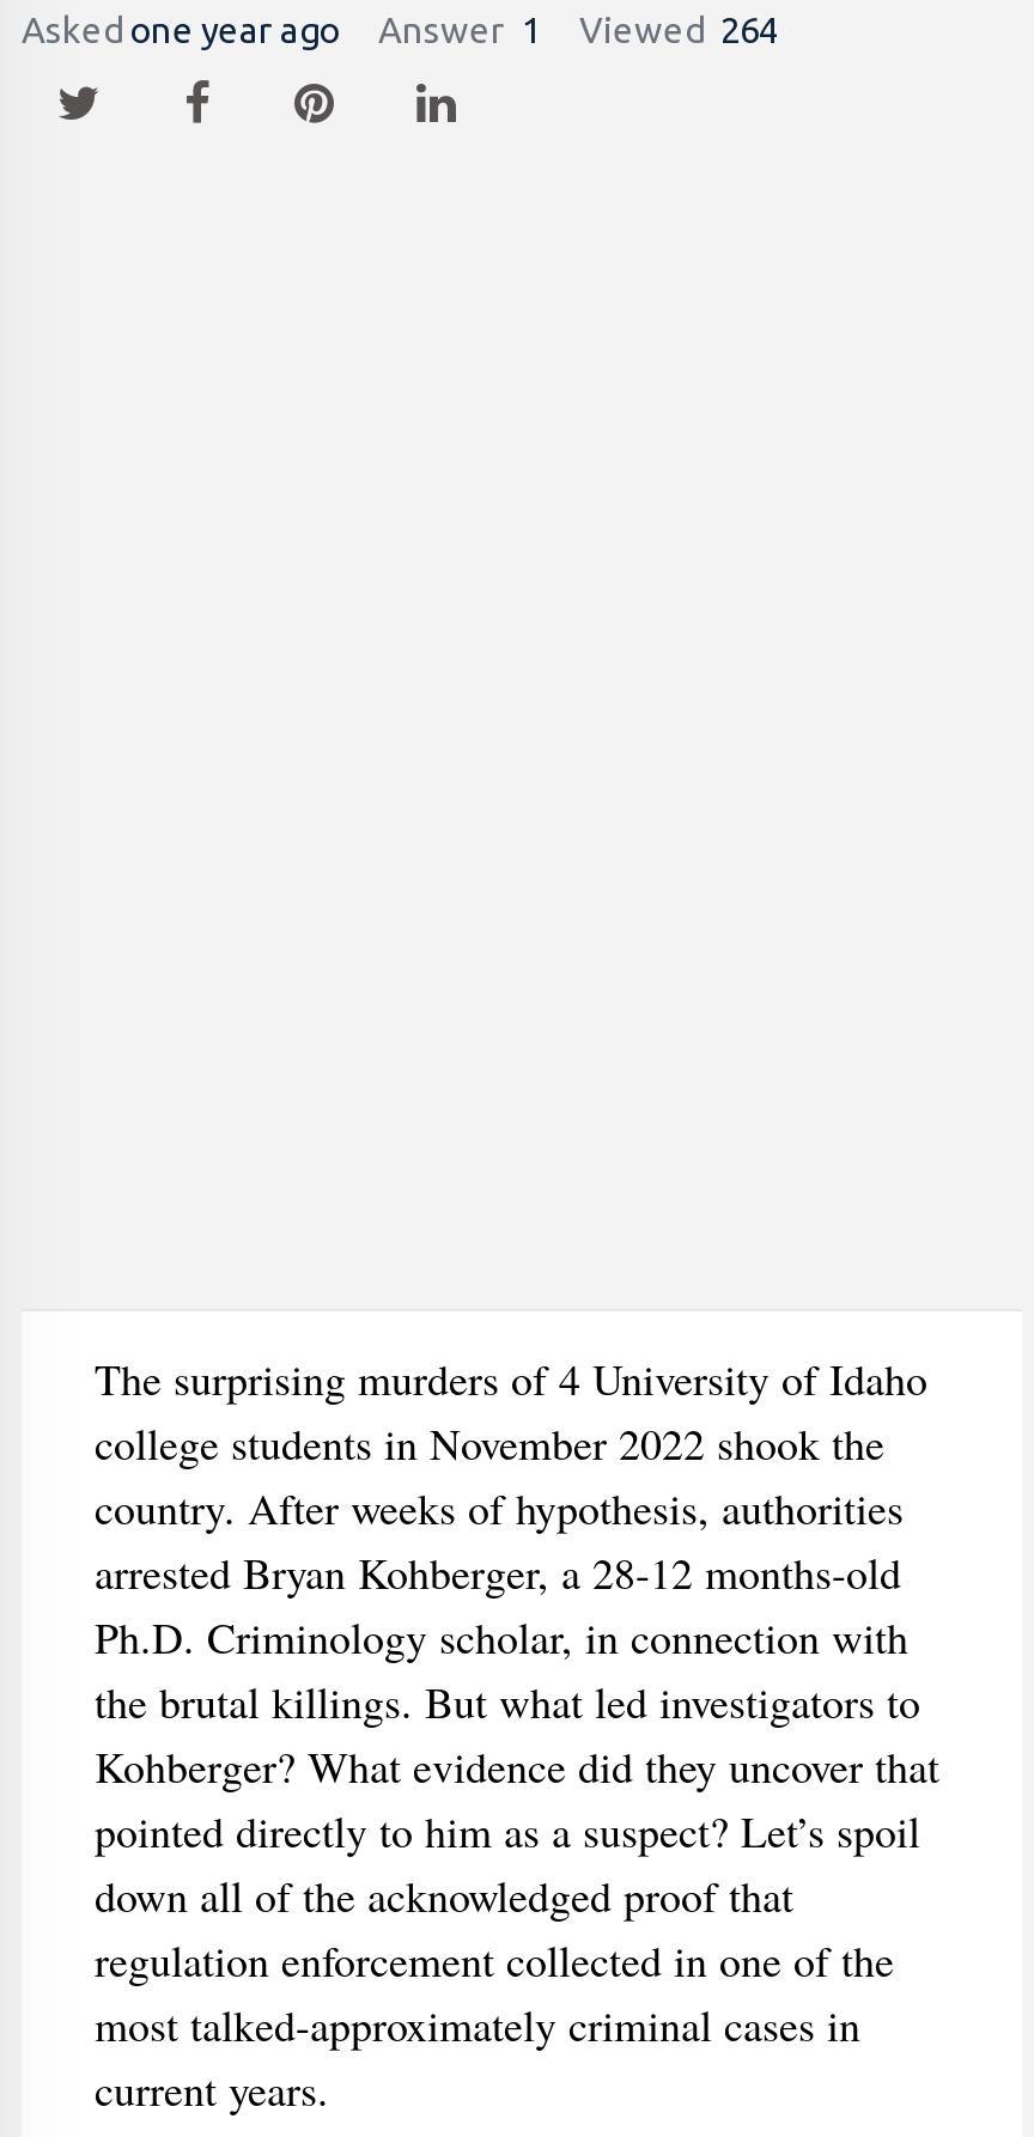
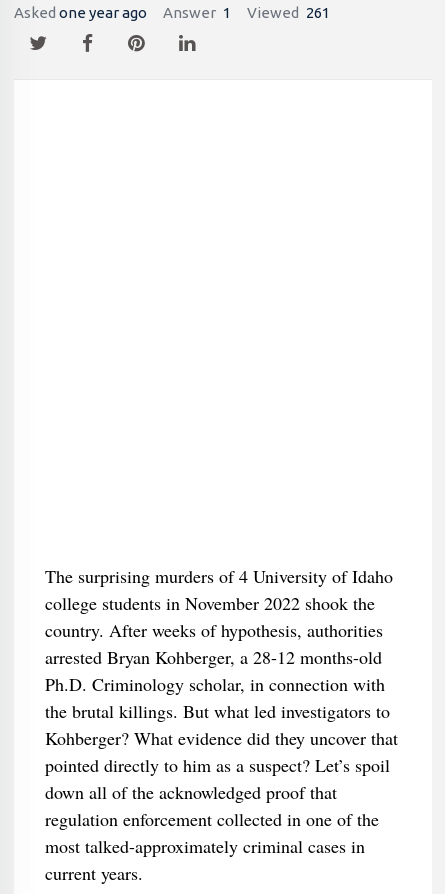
- Asked one year ago Answer 1 Viewed 264
+ Asked one year ago Answer 1 Viewed 261
